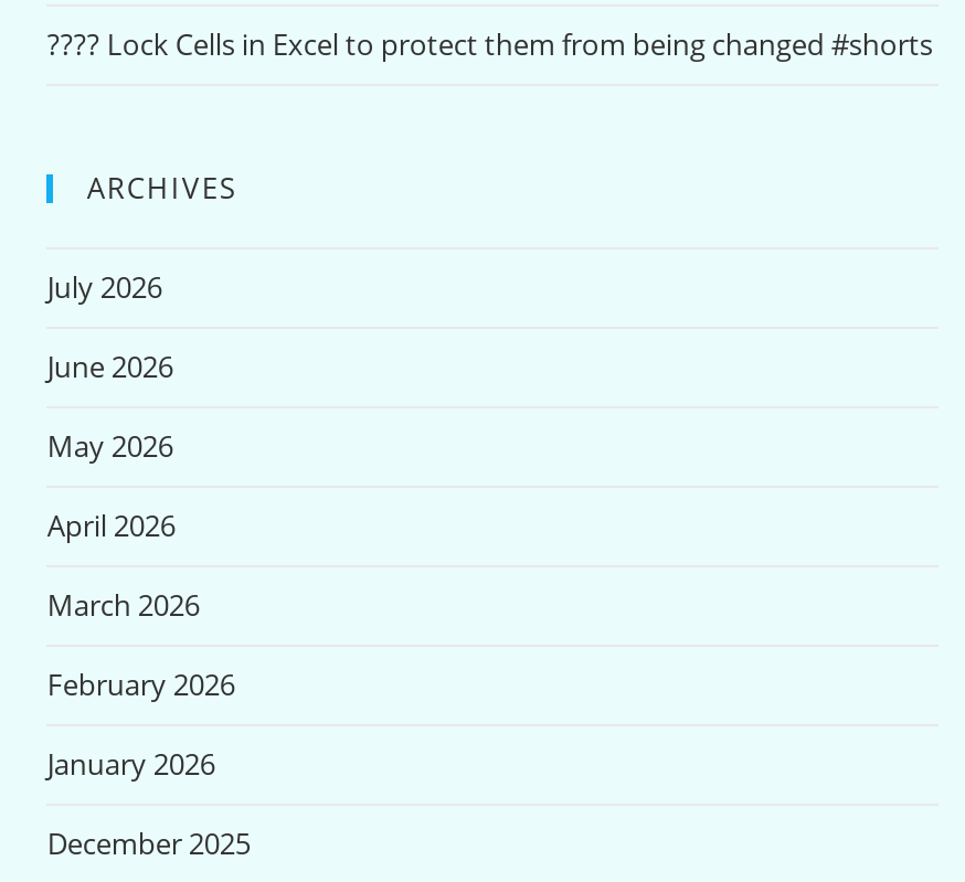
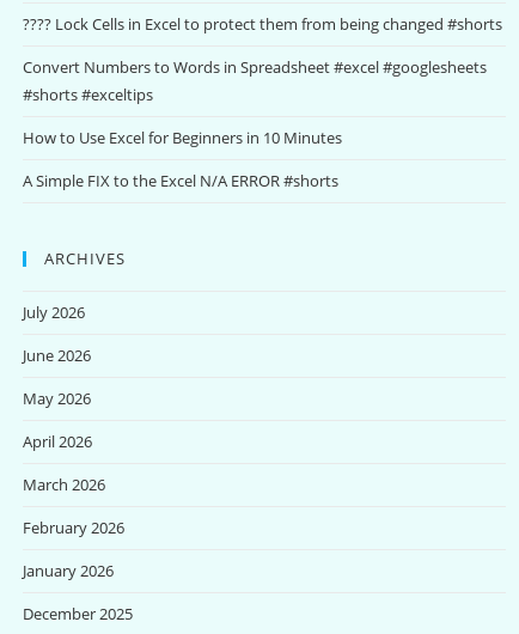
+ Convert Numbers to Words in Spreadsheet #excel #googlesheets
+ #shorts #exceltips
+ How to Use Excel for Beginners in 10 Minutes
+ A Simple FIX to the Excel N/A ERROR #shorts
